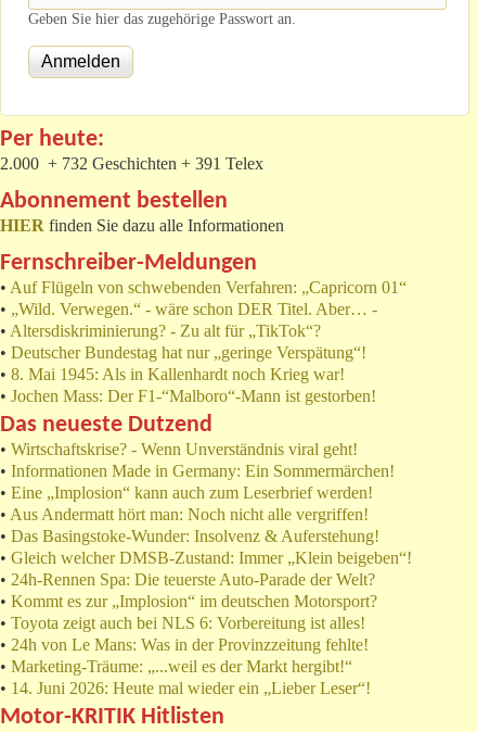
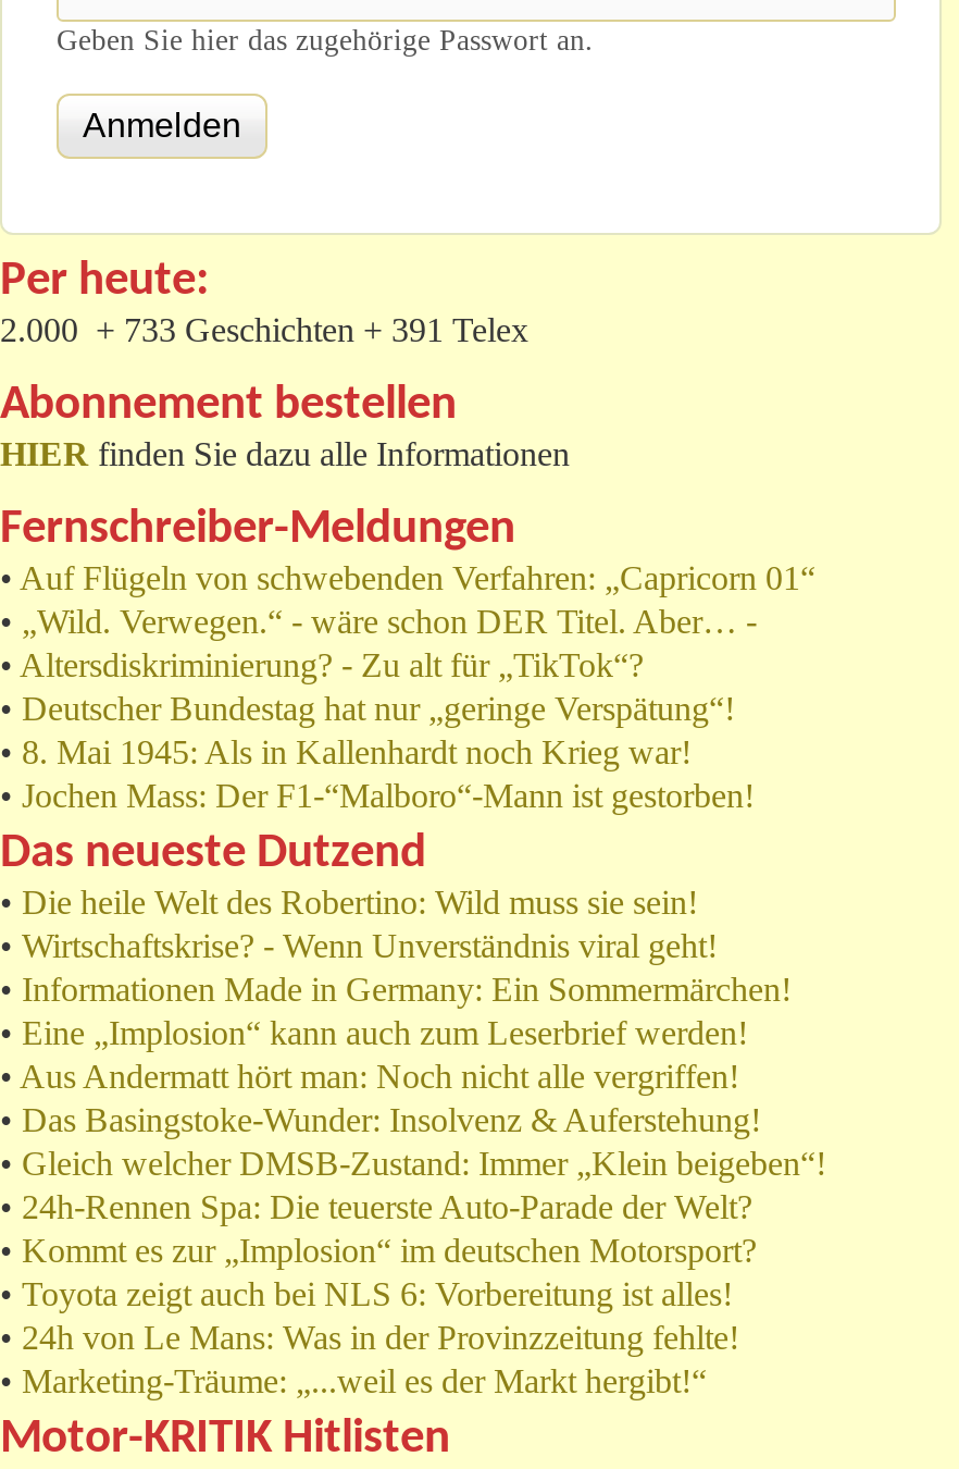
- 2.000 + 732 Geschichten + 391 Telex
+ 2.000 + 733 Geschichten + 391 Telex

+ • Die heile Welt des Robertino: Wild muss sie sein!

moved down: • Wirtschaftskrise? - Wenn Unverständnis viral geht! | • Informationen Made in Germany: Ein Sommermärchen! | • Eine „Implosion“ kann auch zum Leserbrief werden! | ... | • 24h von Le Mans: Was in der Provinzzeitung fehlte! | • Marketing-Träume: „...weil es der Markt hergibt!“

- • 14. Juni 2026: Heute mal wieder ein „Lieber Leser“!
